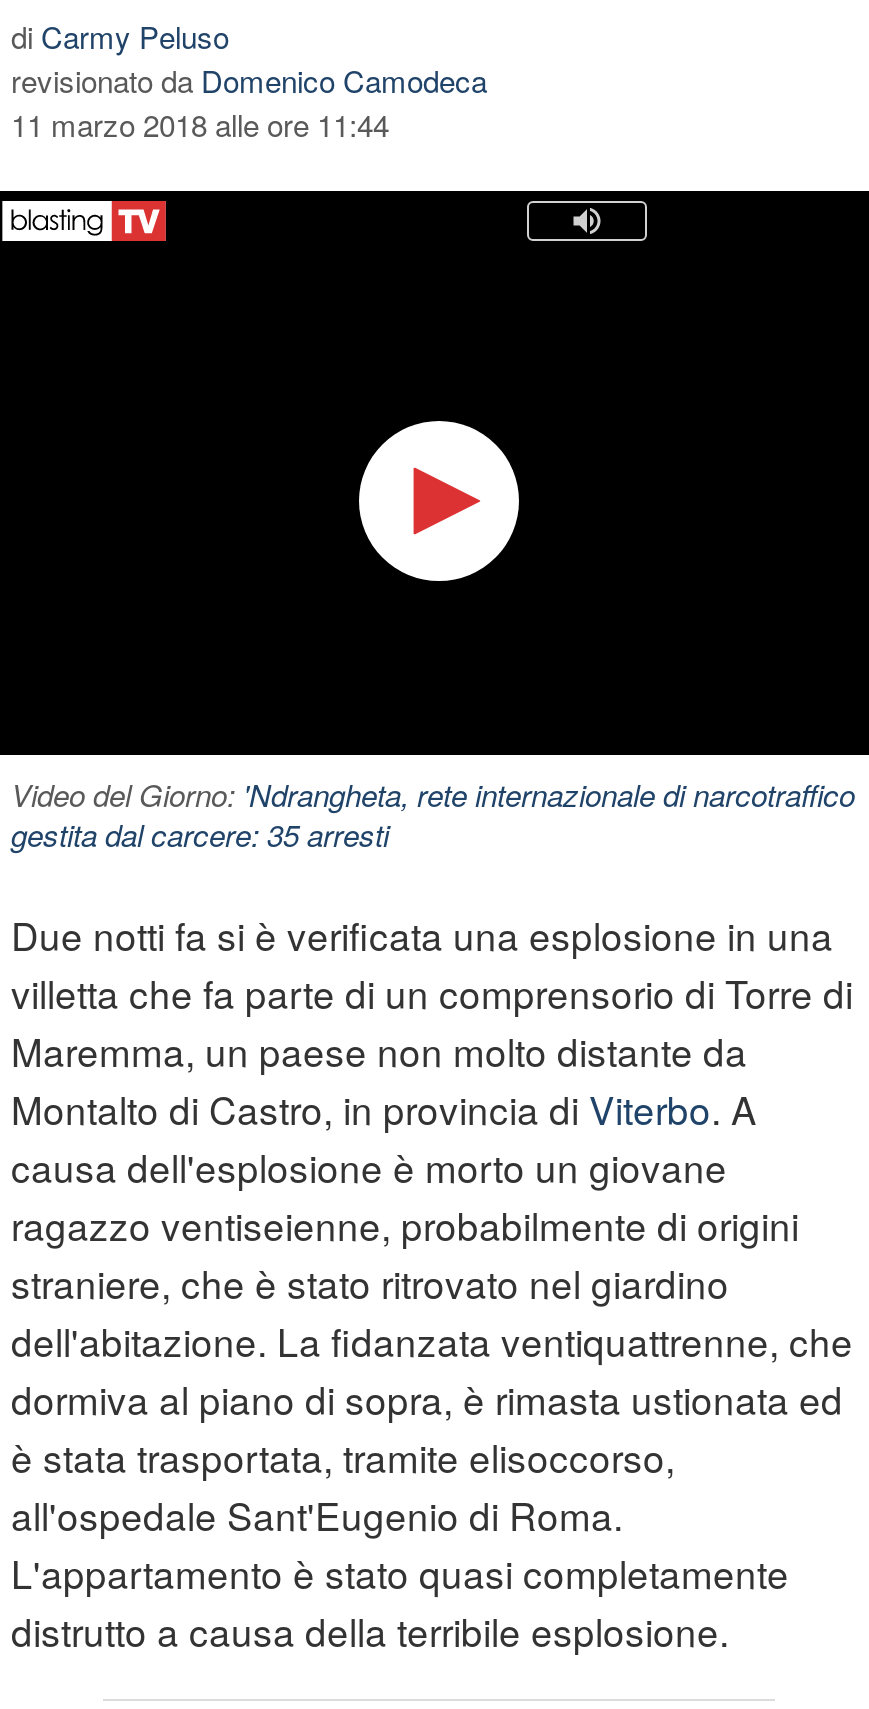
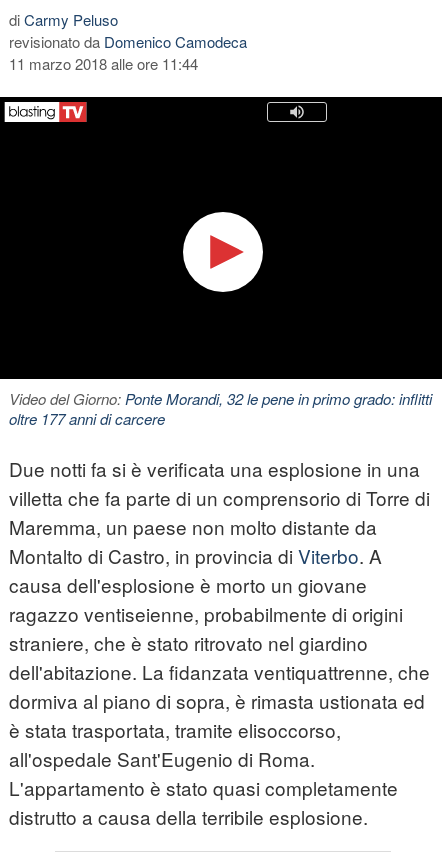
- Video del Giorno: 'Ndrangheta, rete internazionale di narcotraffico
- gestita dal carcere: 35 arresti
+ Video del Giorno: Ponte Morandi, 32 le pene in primo grado: inflitti
+ oltre 177 anni di carcere
